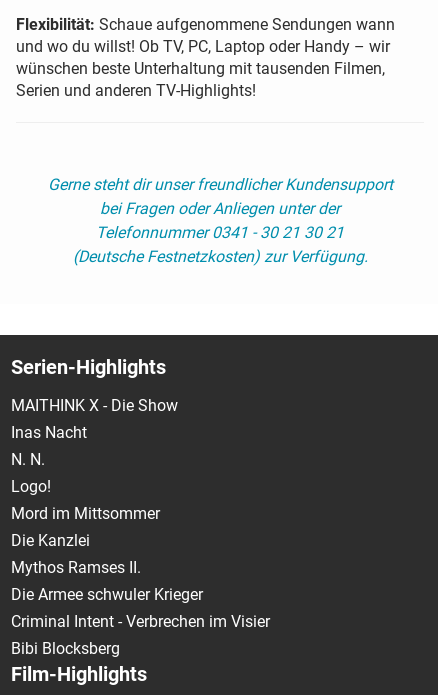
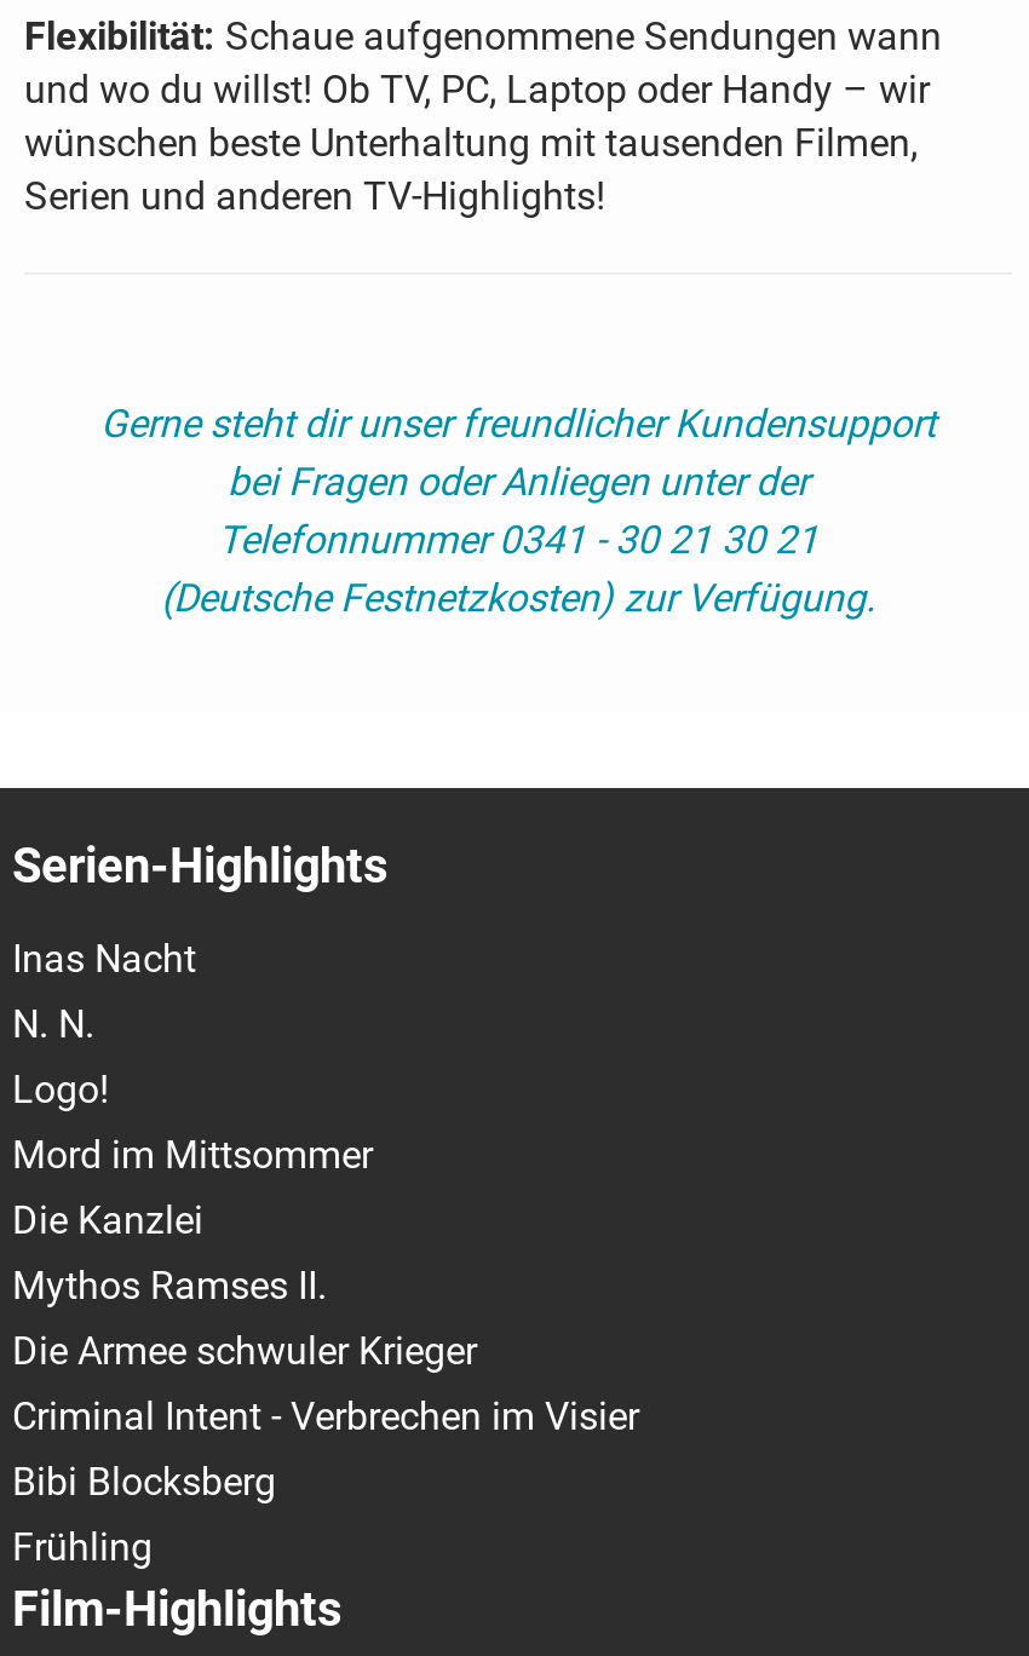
- MAITHINK X - Die Show

moved up: Inas Nacht | N. N. | Logo! | ... | Criminal Intent - Verbrechen im Visier | Bibi Blocksberg

+ Frühling
